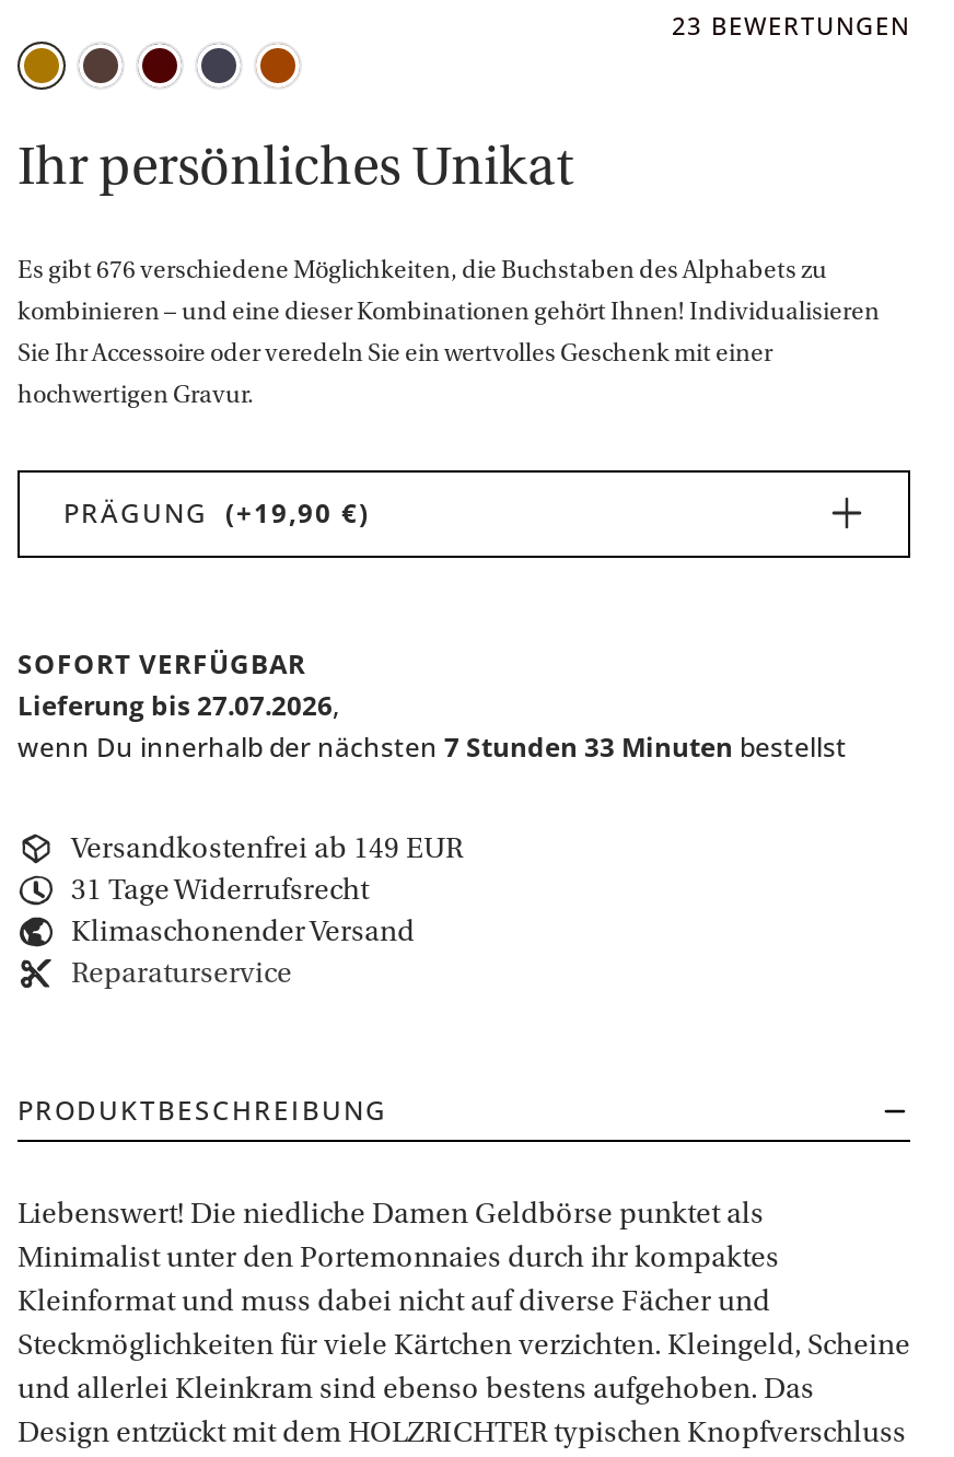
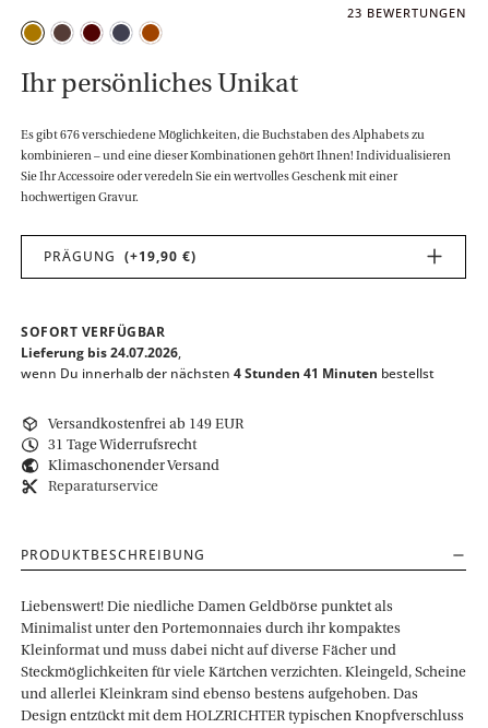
- Lieferung bis 27.07.2026,
+ Lieferung bis 24.07.2026,

- wenn Du innerhalb der nächsten 7 Stunden 33 Minuten bestellst
+ wenn Du innerhalb der nächsten 4 Stunden 41 Minuten bestellst
